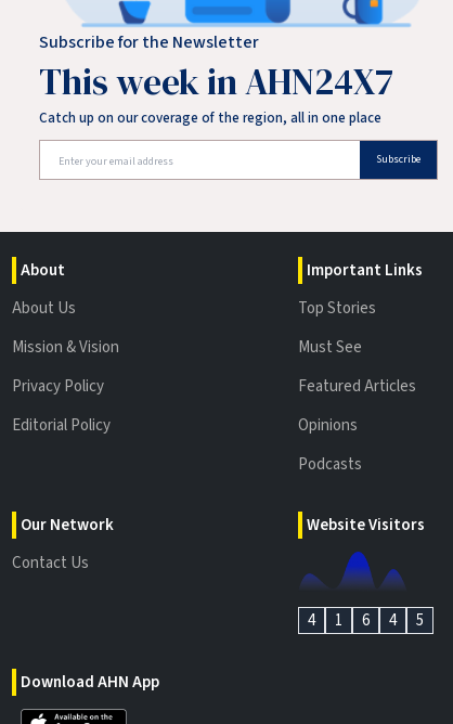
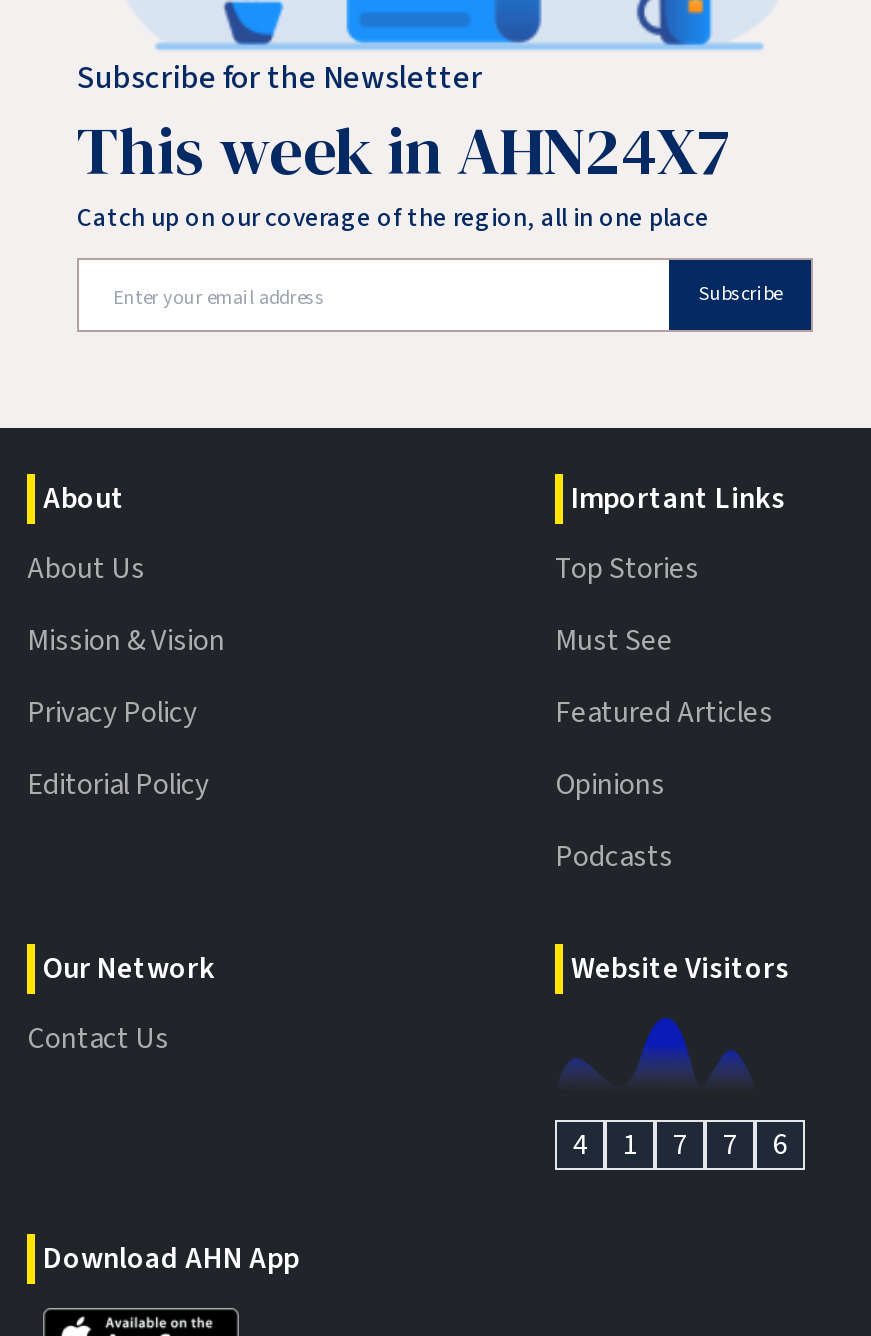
- 4
- 5

+ 7
+ 7
